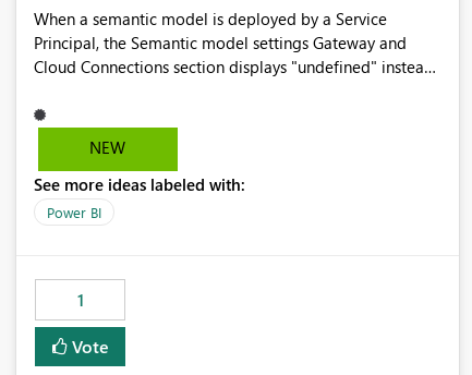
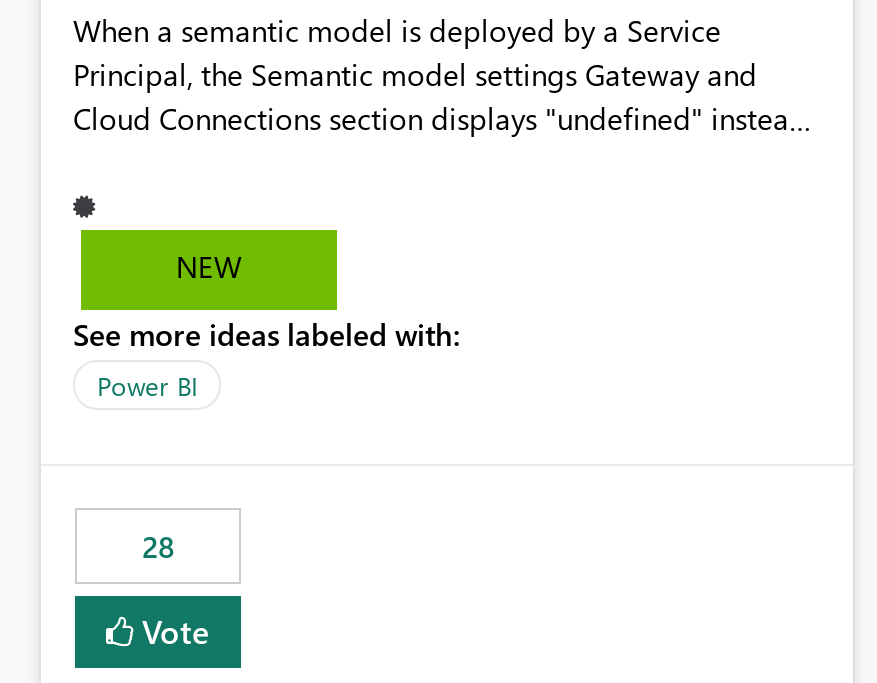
- 1
+ 28
